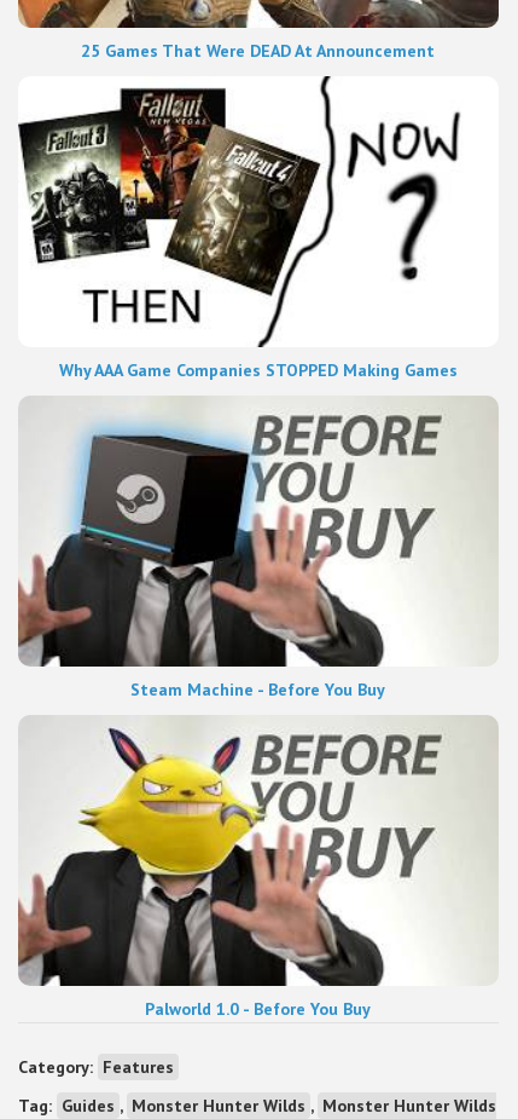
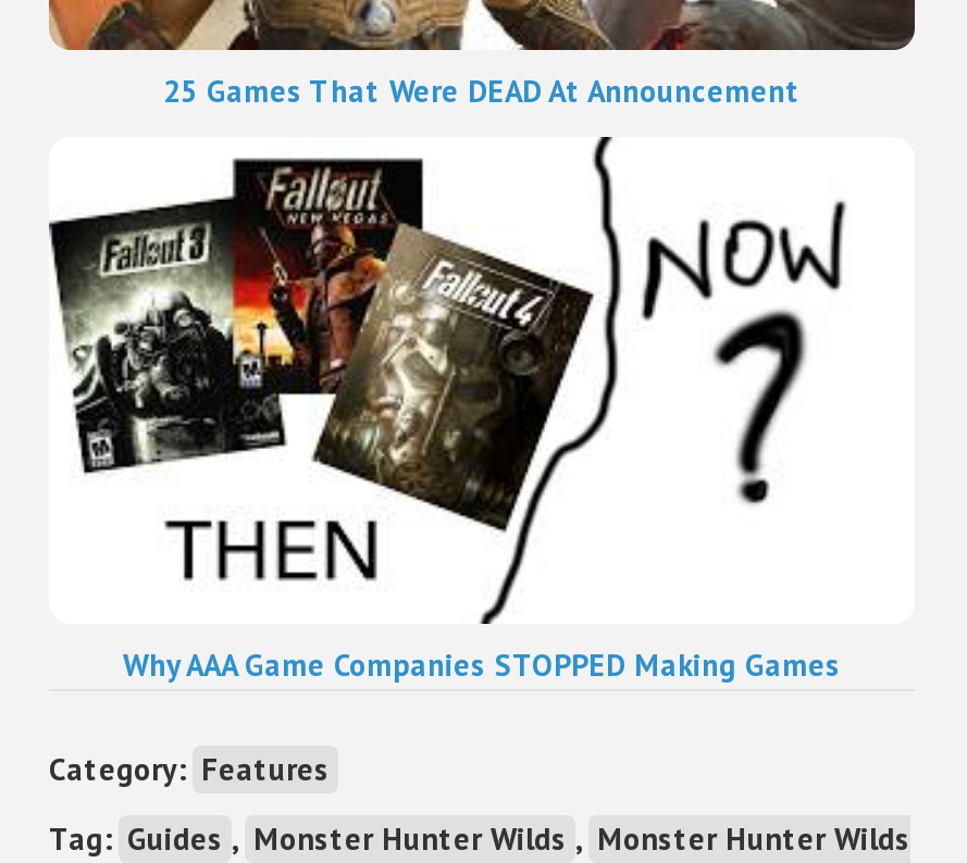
- [image]
- Steam Machine - Before You Buy

- [image]
- Palworld 1.0 - Before You Buy
